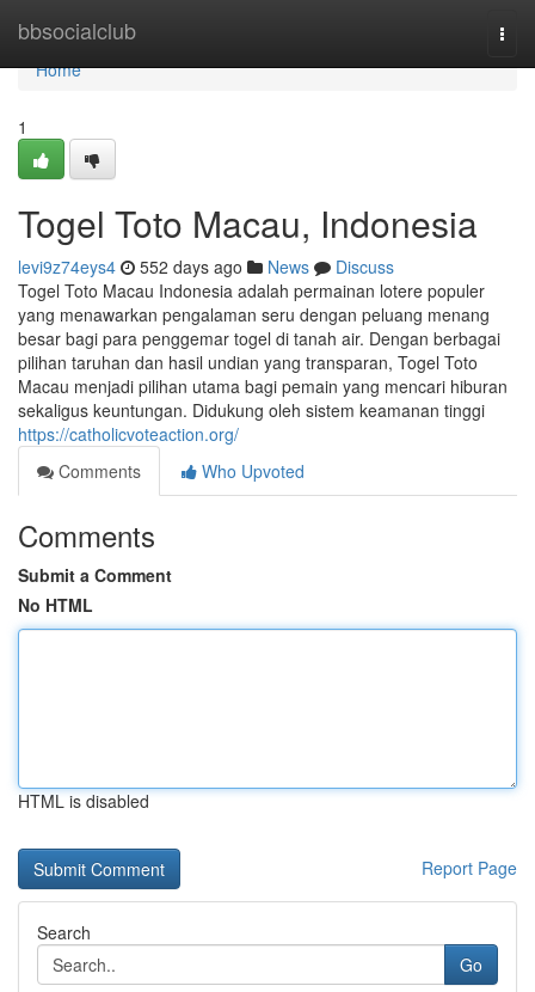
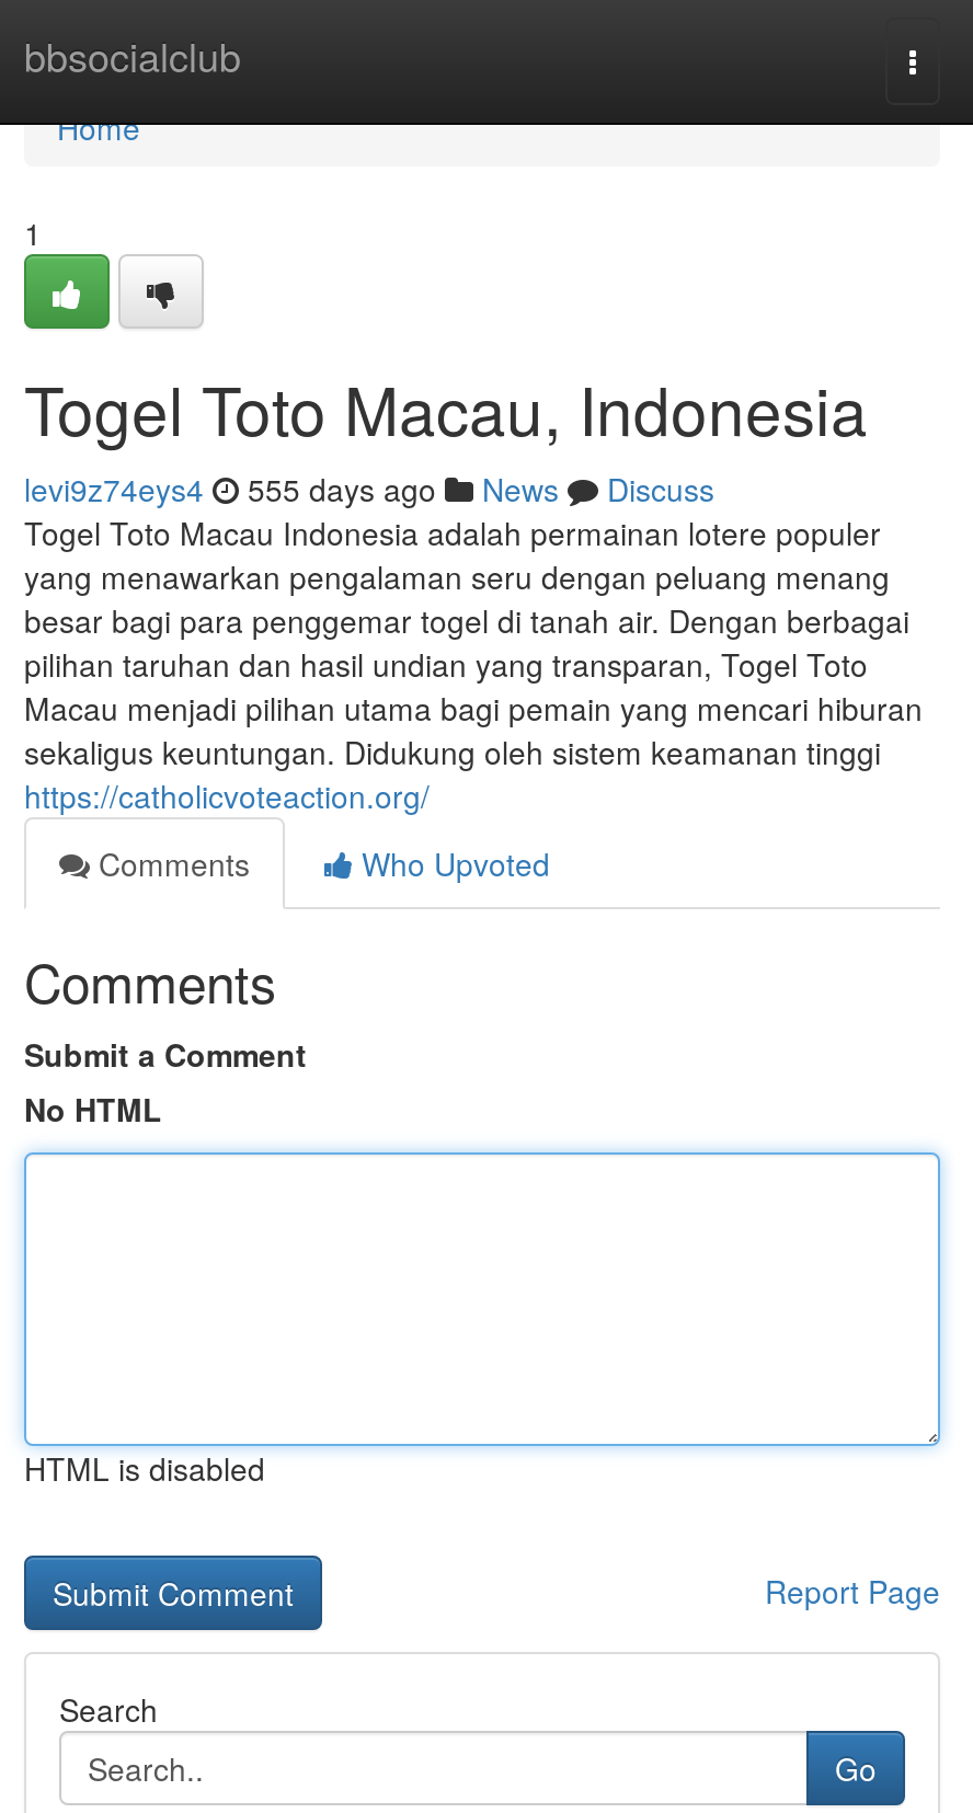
- levi9z74eys4 552 days ago News Discuss
+ levi9z74eys4 555 days ago News Discuss
